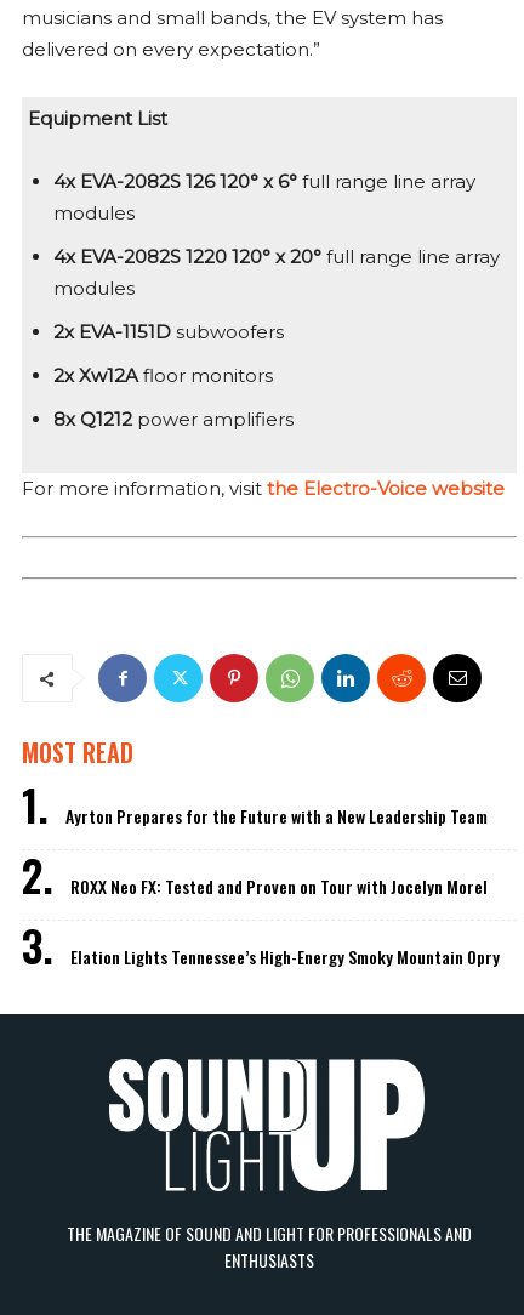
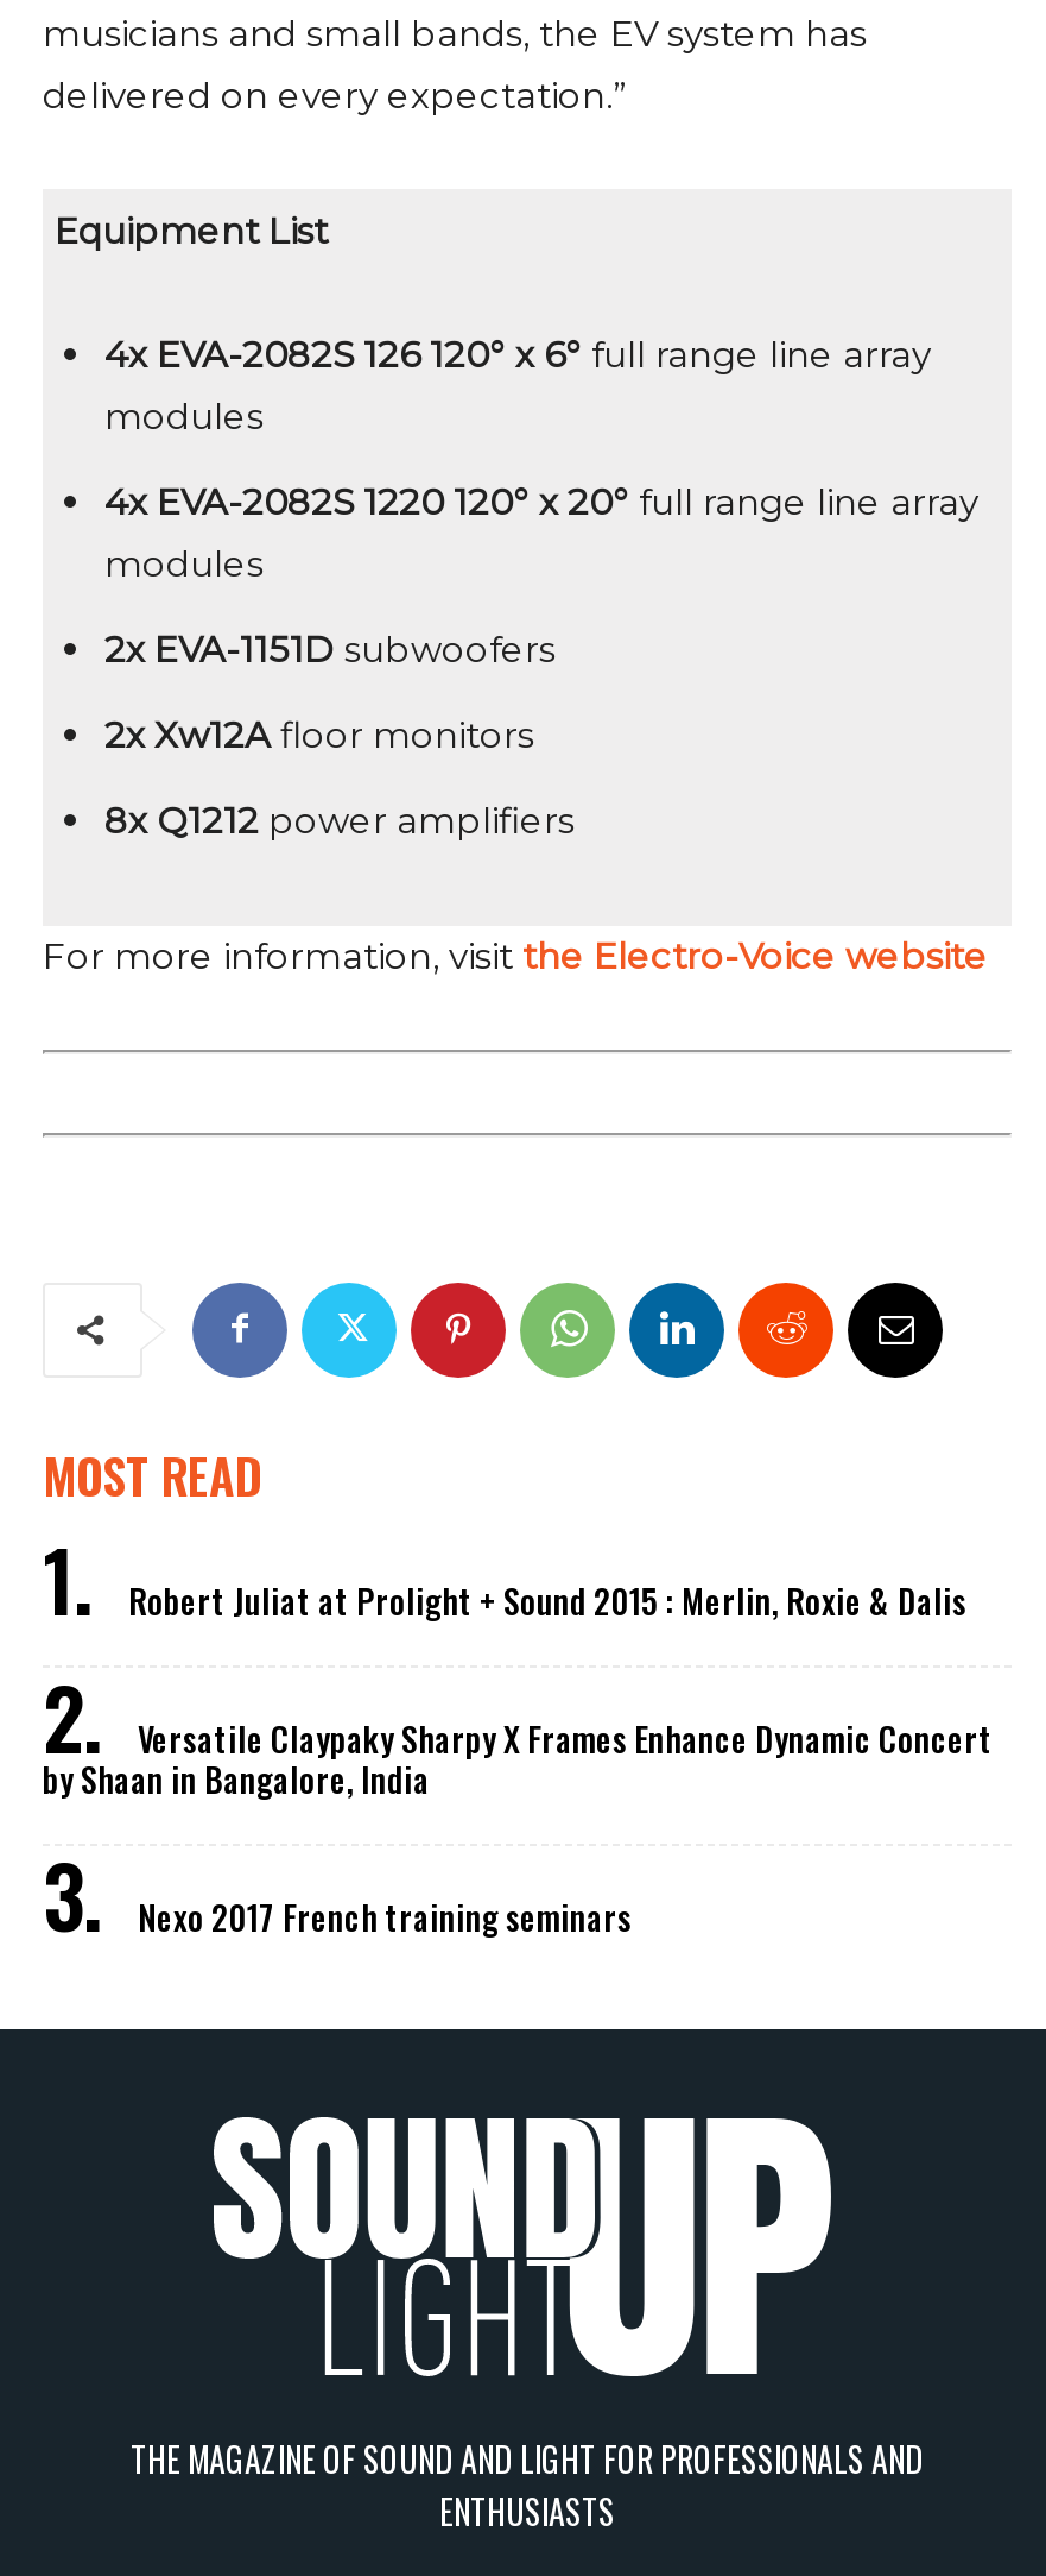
- Ayrton Prepares for the Future with a New Leadership Team
+ Robert Juliat at Prolight + Sound 2015 : Merlin, Roxie & Dalis

- ROXX Neo FX: Tested and Proven on Tour with Jocelyn Morel
+ Versatile Claypaky Sharpy X Frames Enhance Dynamic Concert
+ by Shaan in Bangalore, India

- Elation Lights Tennessee’s High-Energy Smoky Mountain Opry
+ Nexo 2017 French training seminars
